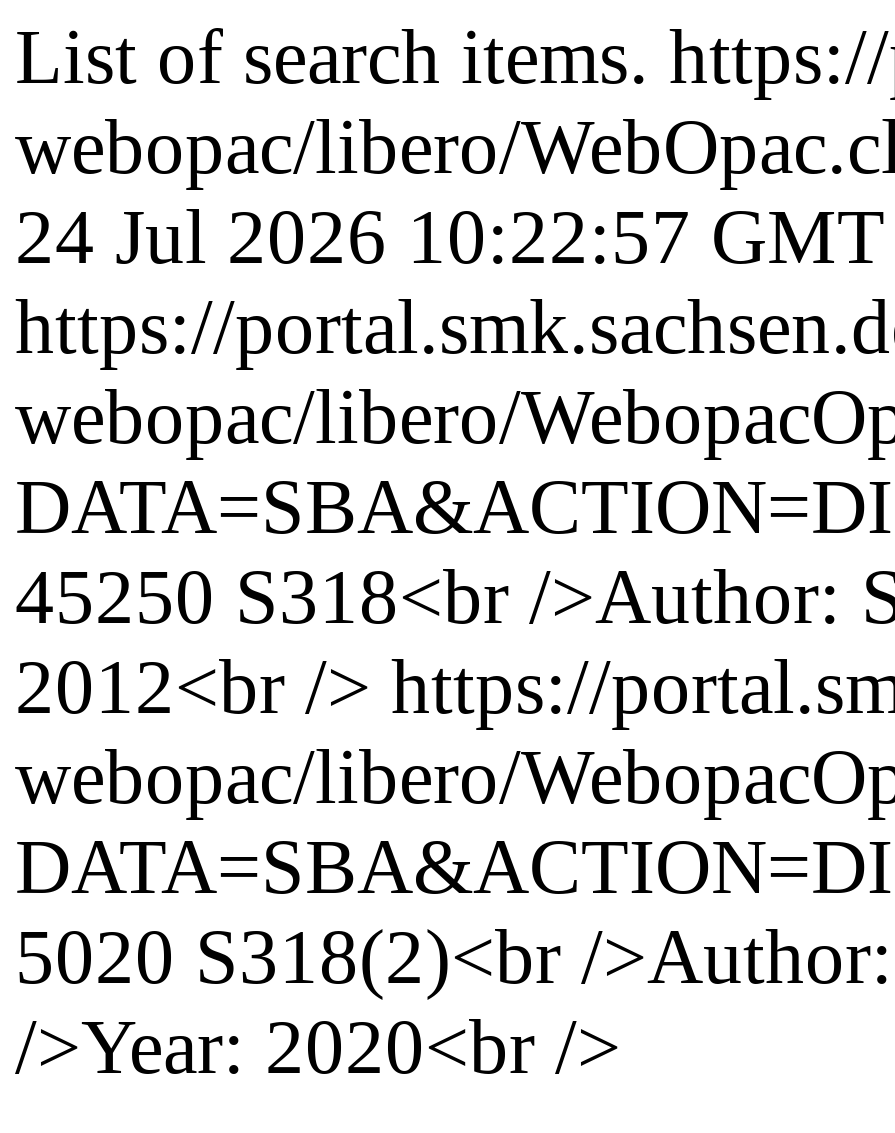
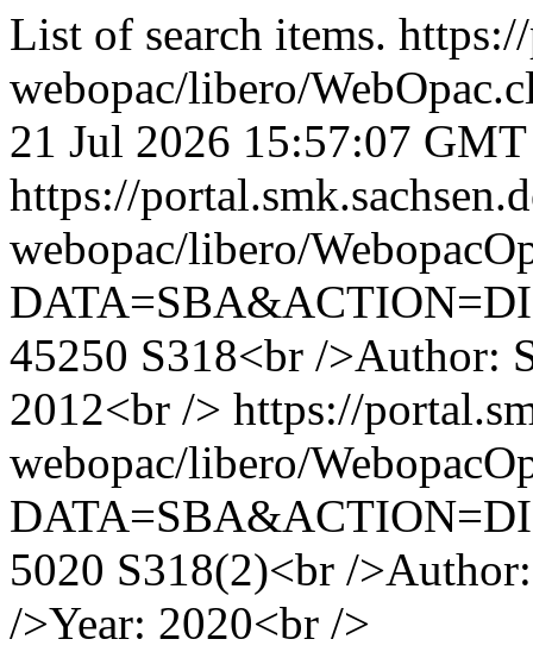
- 24 Jul 2026 10:22:57 GMT
+ 21 Jul 2026 15:57:07 GMT
